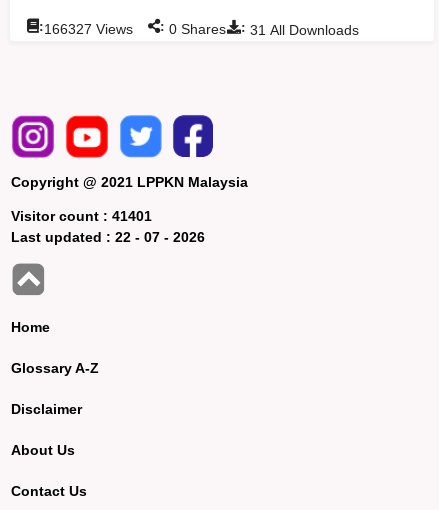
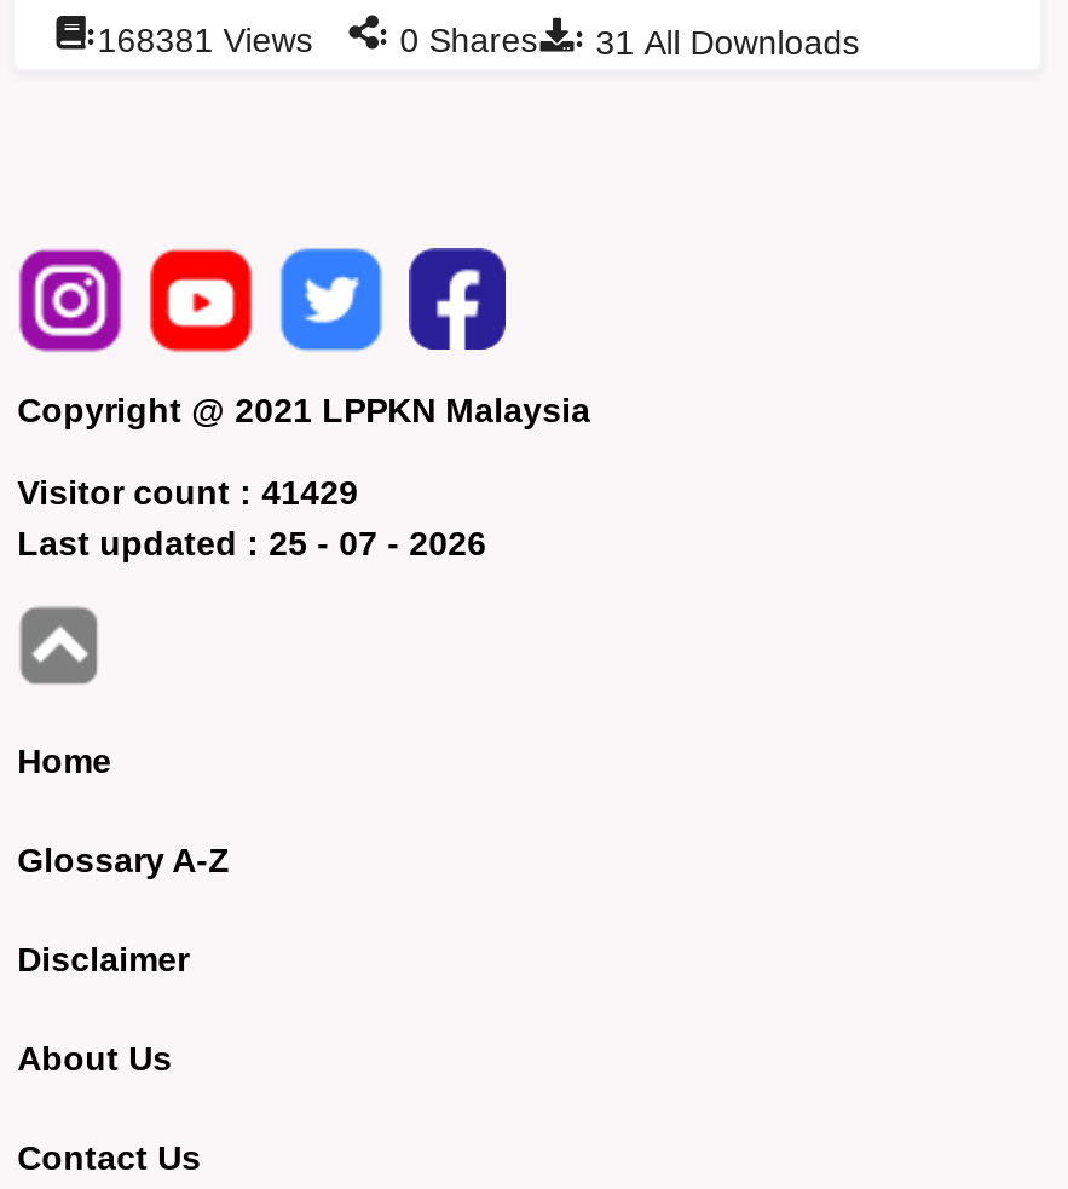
- :166327 Views : 0 Shares : 31 All Downloads
+ :168381 Views : 0 Shares : 31 All Downloads

- Visitor count : 41401
+ Visitor count : 41429

- Last updated : 22 - 07 - 2026
+ Last updated : 25 - 07 - 2026
